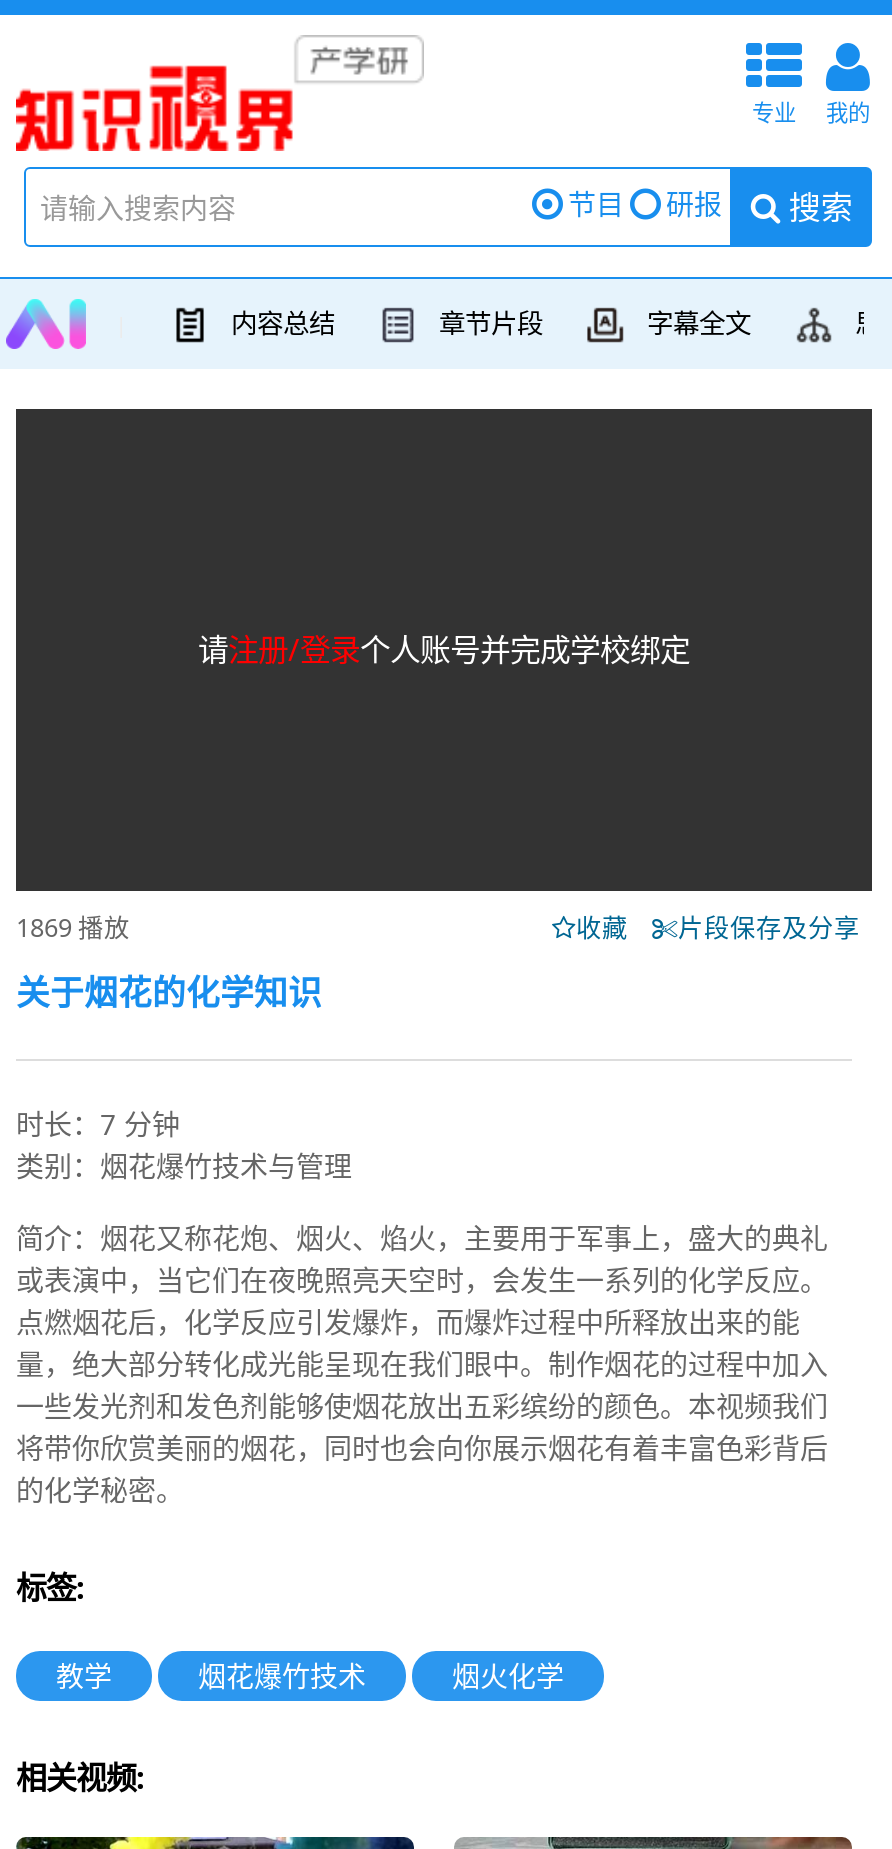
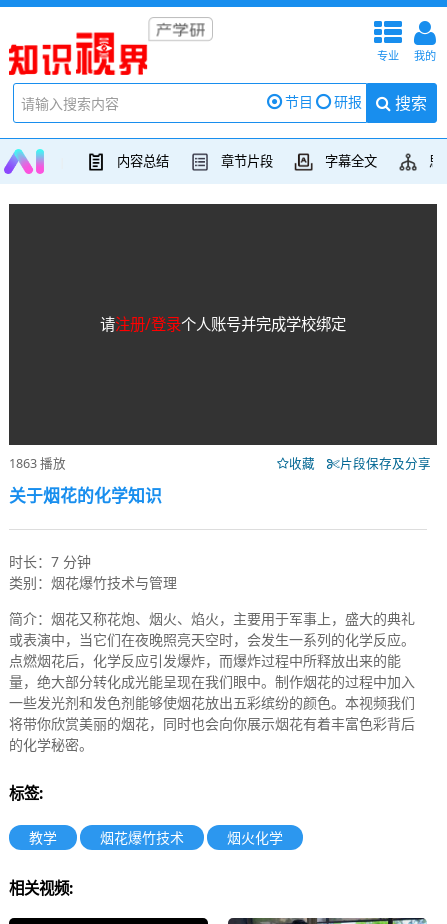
- 1869 播放
+ 1863 播放
